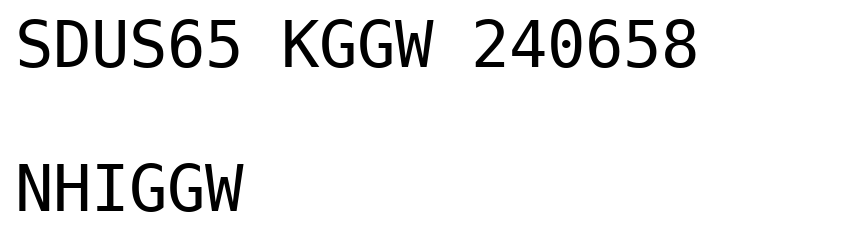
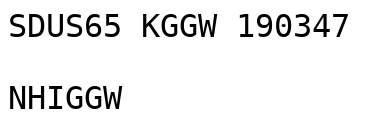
- SDUS65 KGGW 240658
+ SDUS65 KGGW 190347
